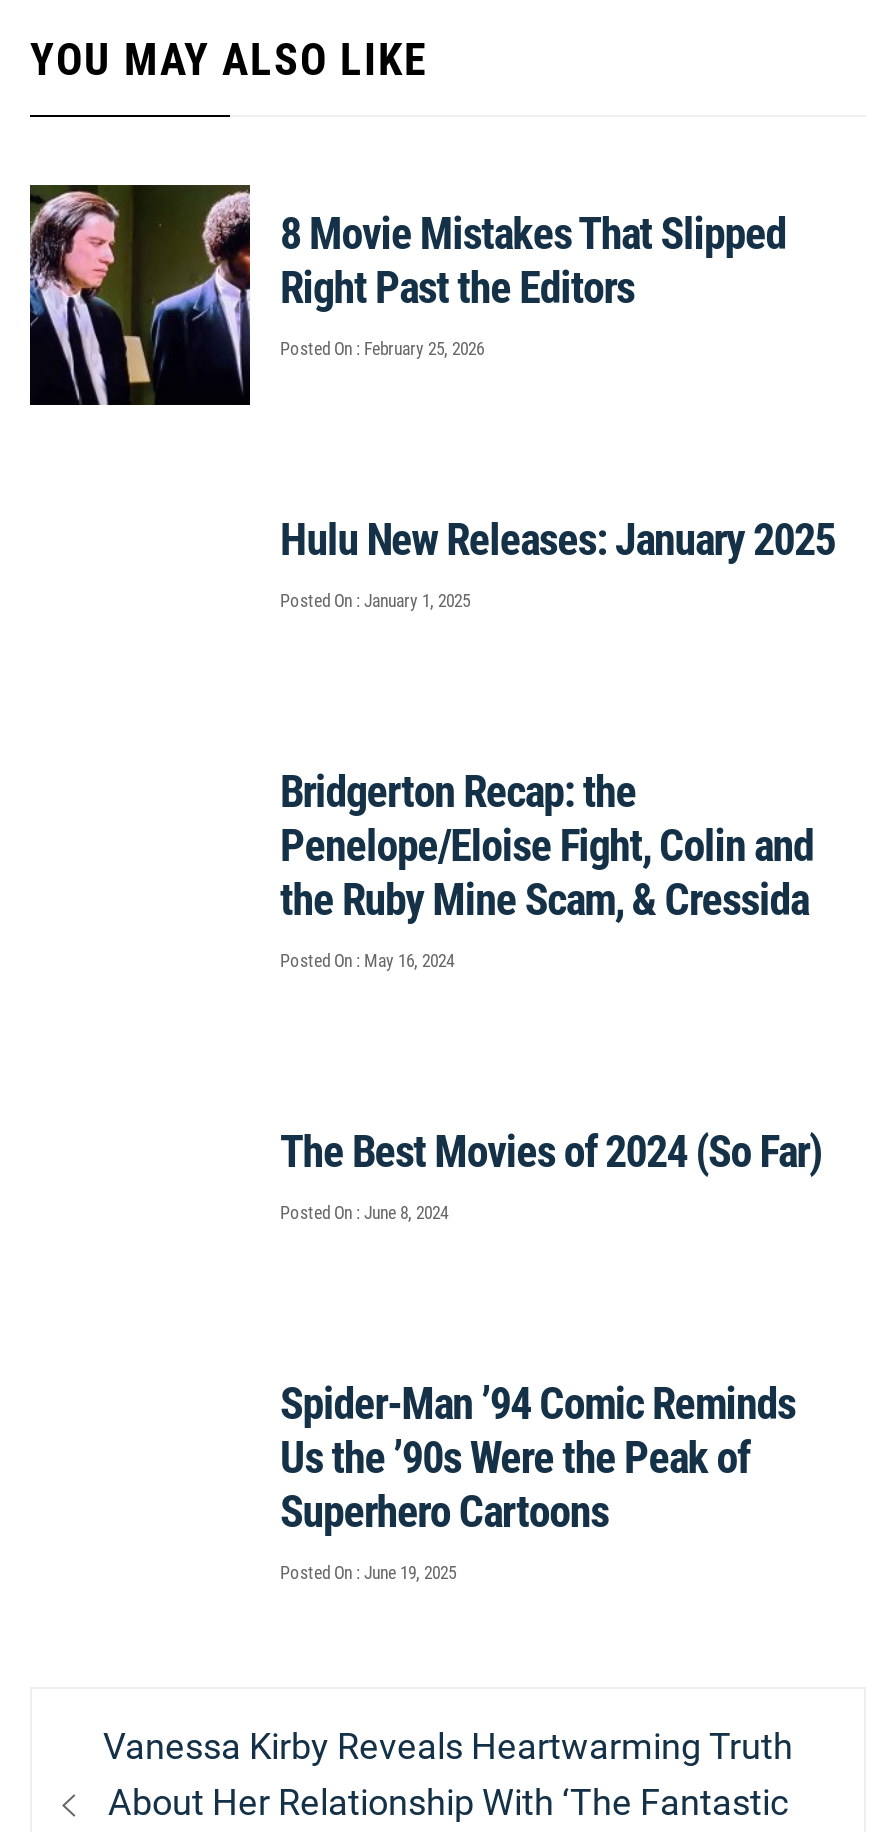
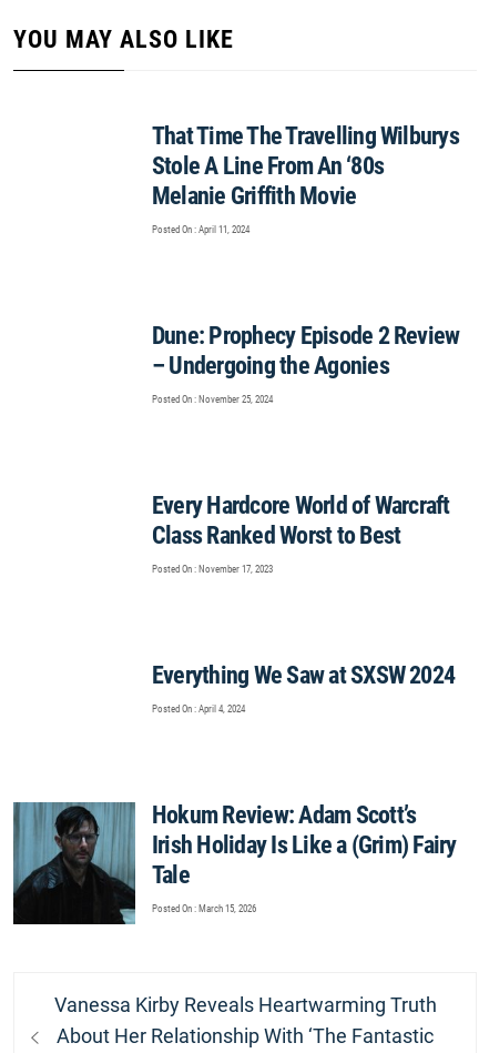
+ [image]

- [image]

- 8 Movie Mistakes That Slipped
- Right Past the Editors
+ That Time The Travelling Wilburys
+ Stole A Line From An ‘80s
+ Melanie Griffith Movie

- Posted On : February 25, 2026
+ Posted On : April 11, 2024

- Hulu New Releases: January 2025
+ Dune: Prophecy Episode 2 Review
+ – Undergoing the Agonies

- Posted On : January 1, 2025
+ Posted On : November 25, 2024

- Bridgerton Recap: the
- Penelope/Eloise Fight, Colin and
- the Ruby Mine Scam, & Cressida
+ Every Hardcore World of Warcraft
+ Class Ranked Worst to Best

- Posted On : May 16, 2024
+ Posted On : November 17, 2023

- The Best Movies of 2024 (So Far)
+ Everything We Saw at SXSW 2024

- Posted On : June 8, 2024
+ Posted On : April 4, 2024

- Spider-Man ’94 Comic Reminds
- Us the ’90s Were the Peak of
- Superhero Cartoons
+ Hokum Review: Adam Scott’s
+ Irish Holiday Is Like a (Grim) Fairy
+ Tale

- Posted On : June 19, 2025
+ Posted On : March 15, 2026
